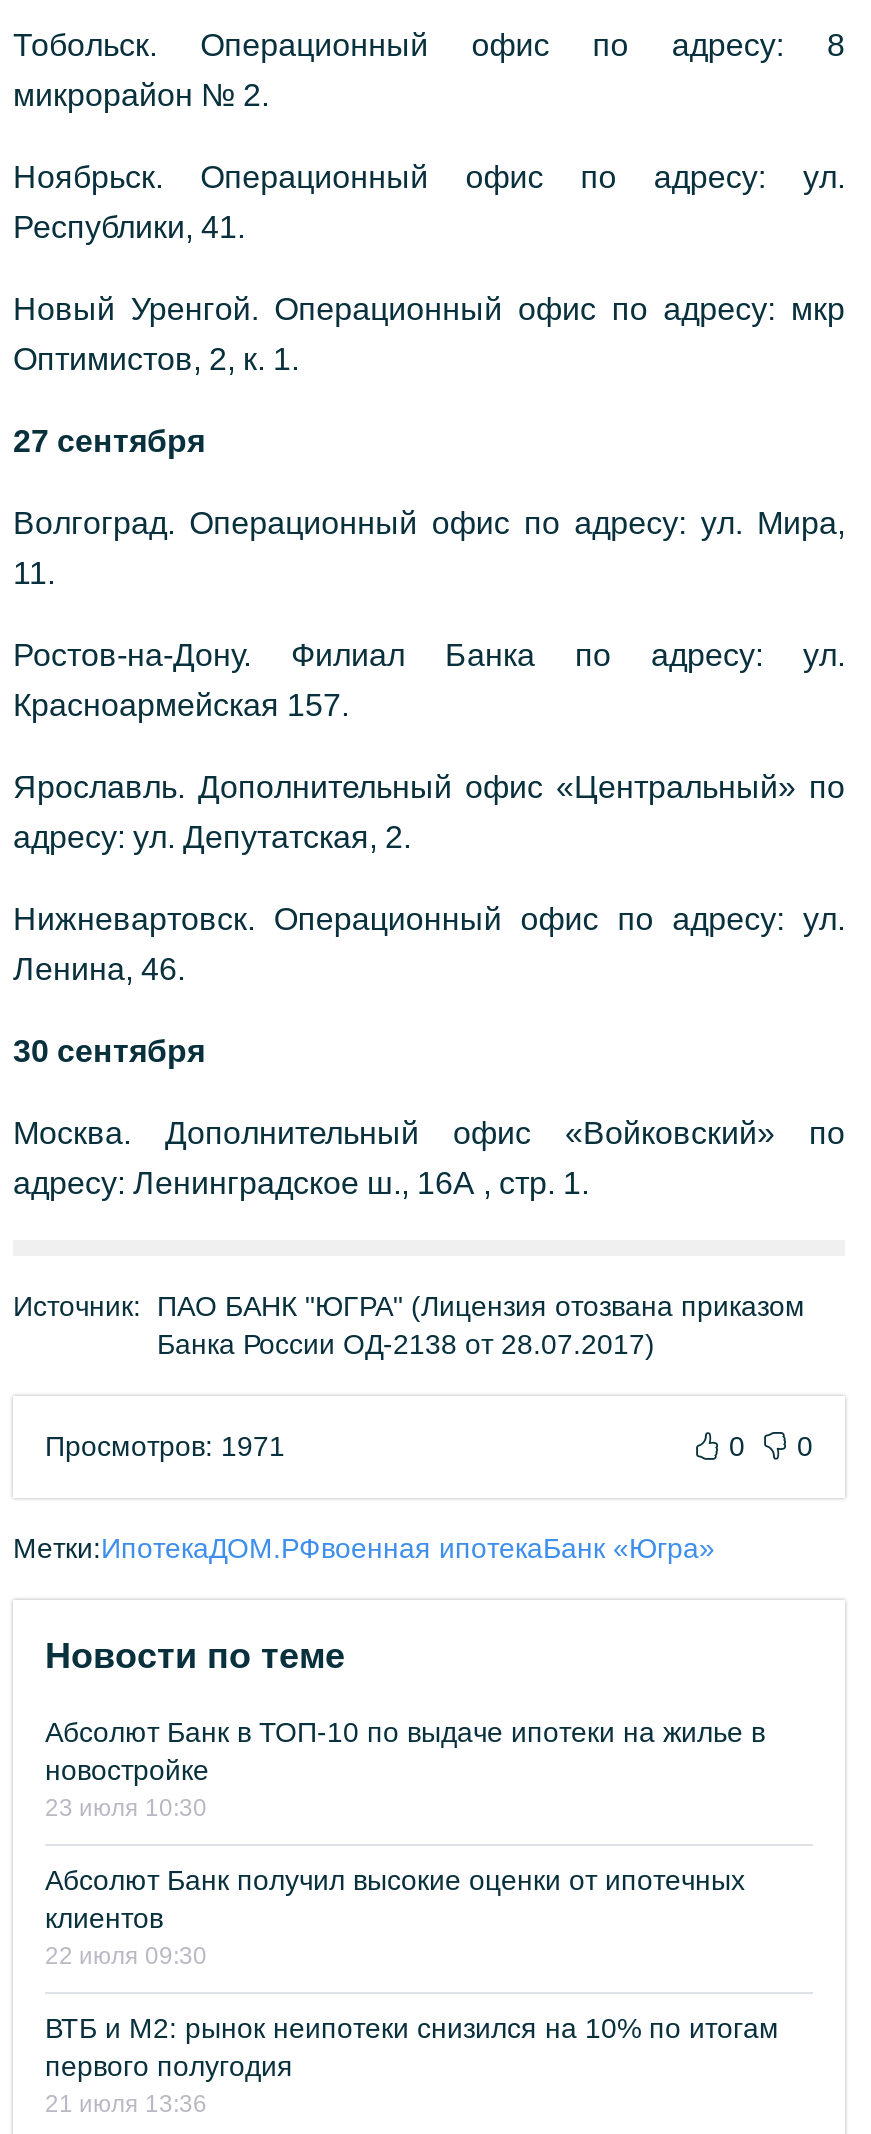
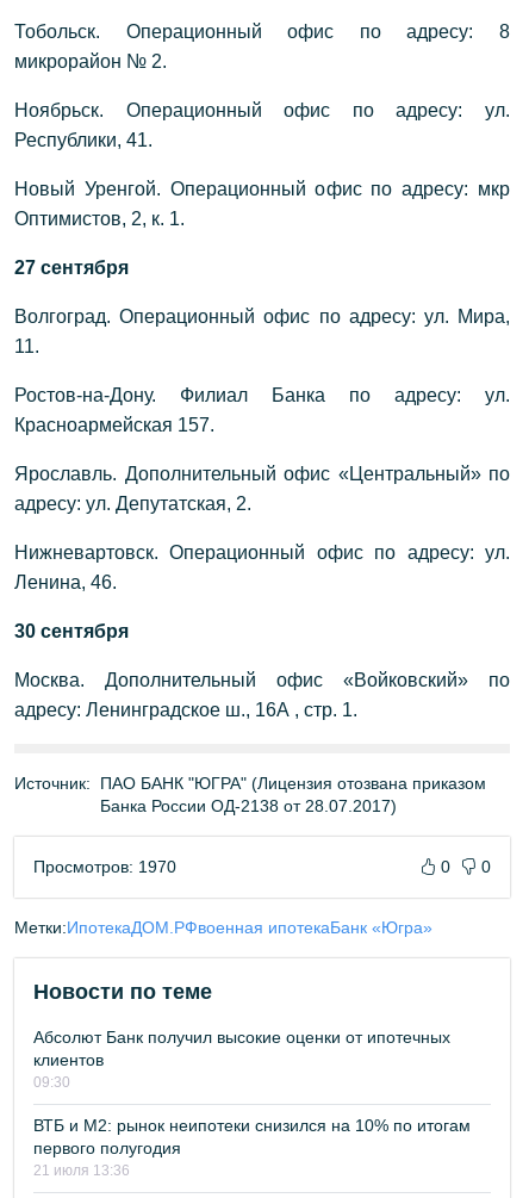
- Просмотров: 1971
+ Просмотров: 1970

- Абсолют Банк в ТОП-10 по выдаче ипотеки на жилье в
- новостройке
- 23 июля 10:30

- 22 июля 09:30
+ 09:30
